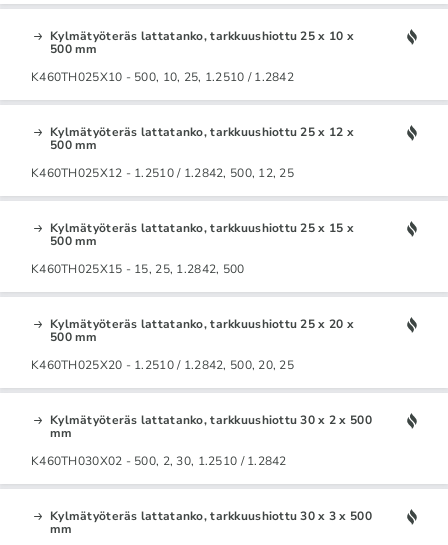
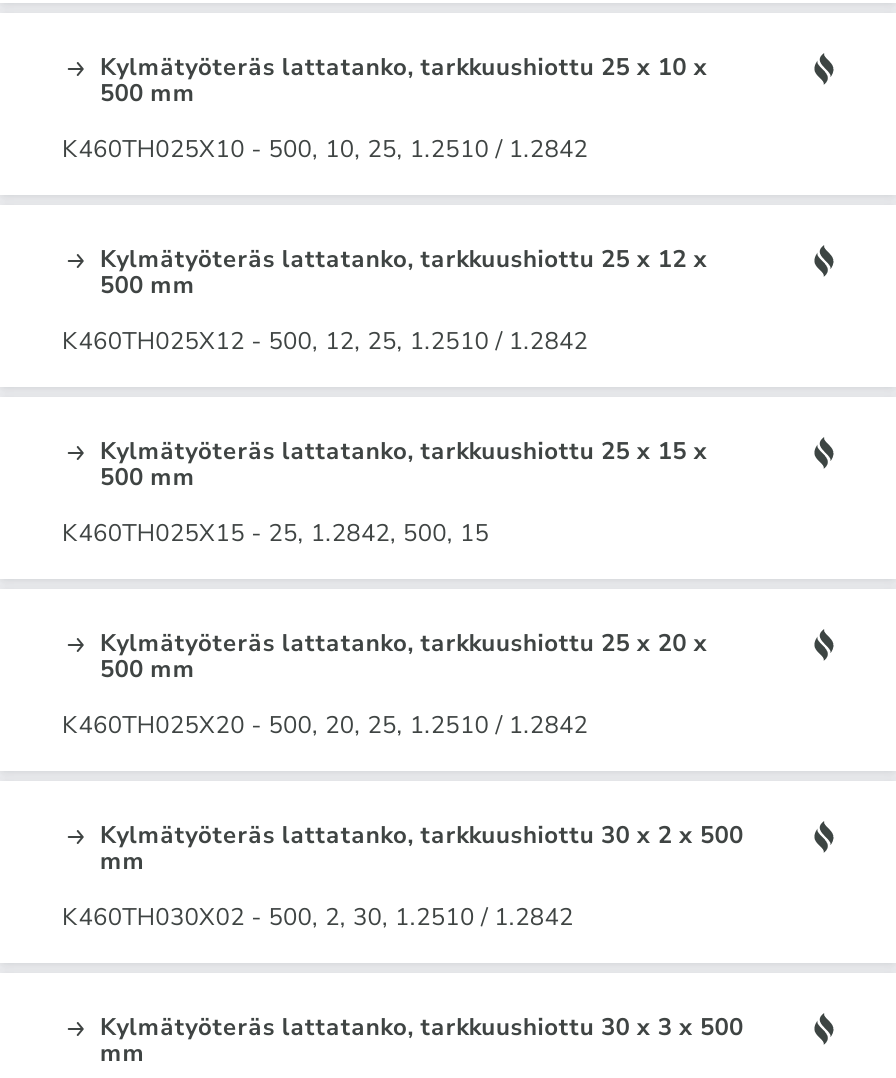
- K460TH025X12 - 1.2510 / 1.2842, 500, 12, 25
+ K460TH025X12 - 500, 12, 25, 1.2510 / 1.2842

- K460TH025X15 - 15, 25, 1.2842, 500
+ K460TH025X15 - 25, 1.2842, 500, 15

- K460TH025X20 - 1.2510 / 1.2842, 500, 20, 25
+ K460TH025X20 - 500, 20, 25, 1.2510 / 1.2842
